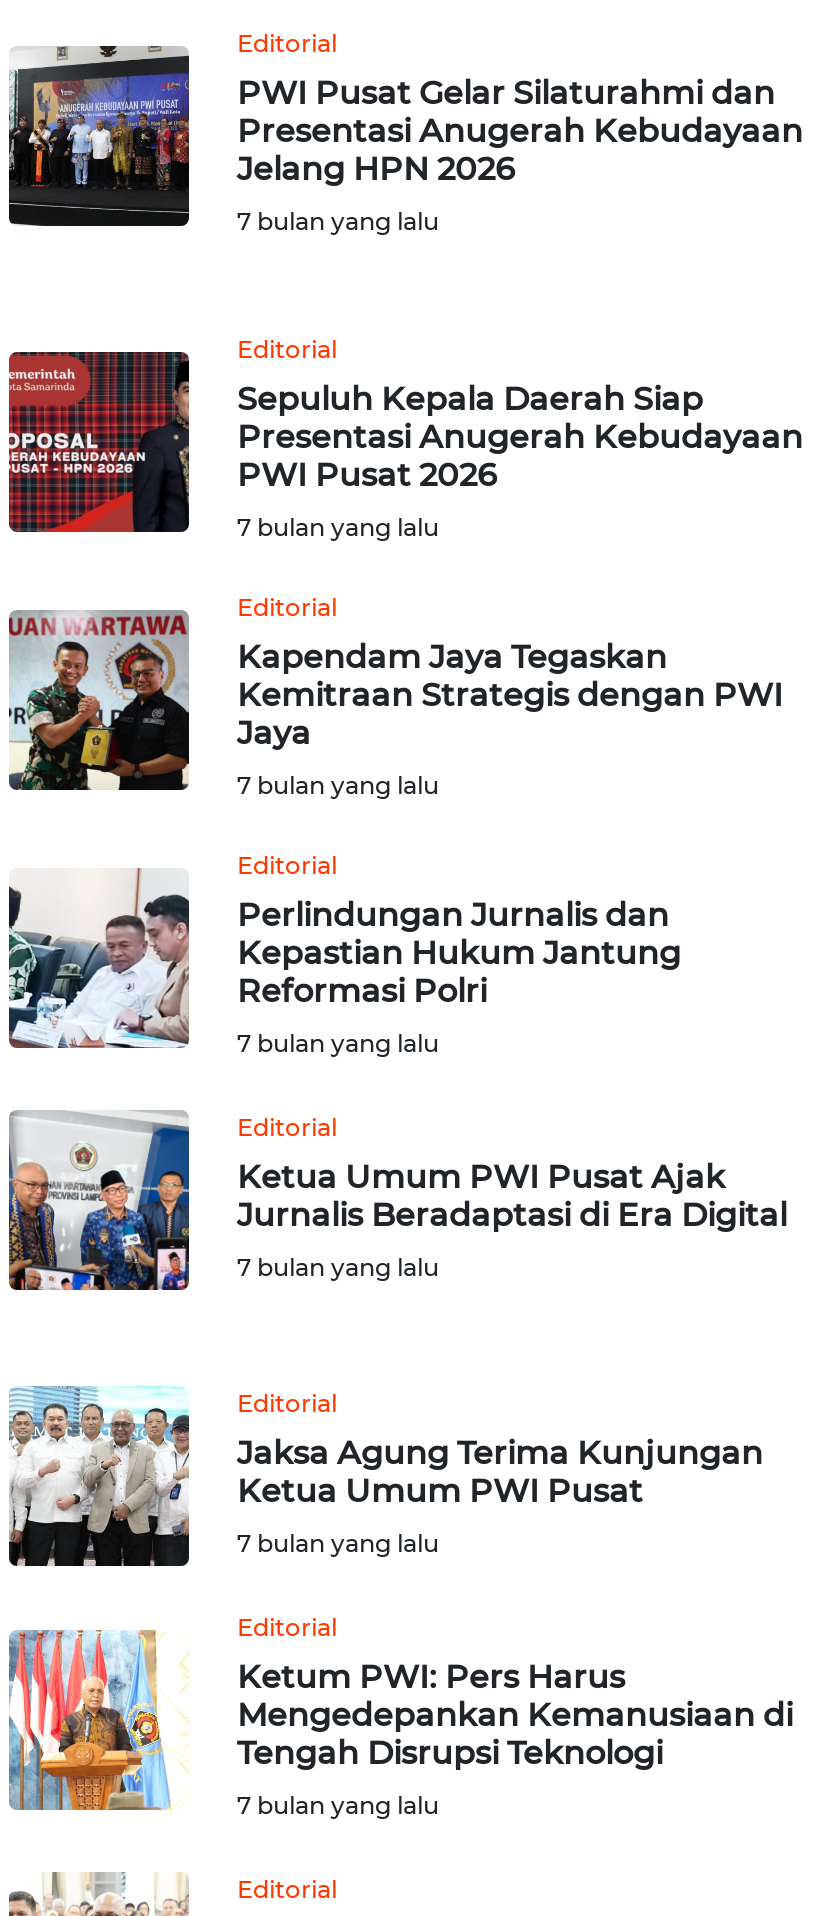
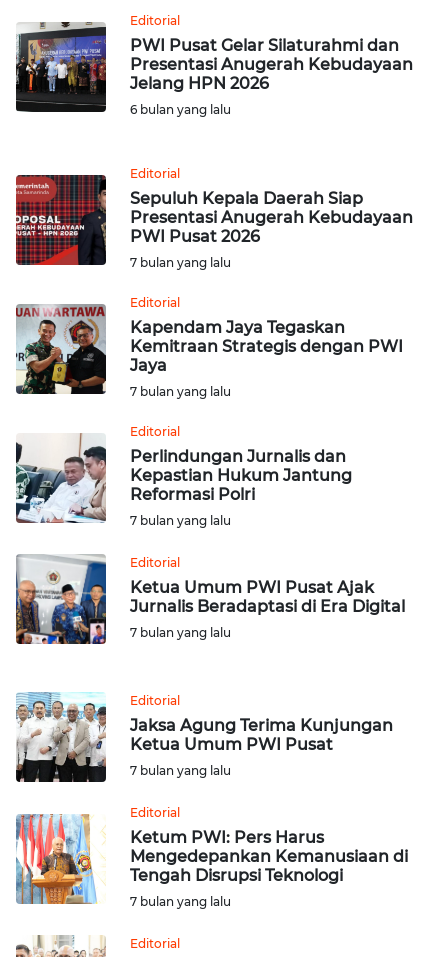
- 7 bulan yang lalu
+ 6 bulan yang lalu
